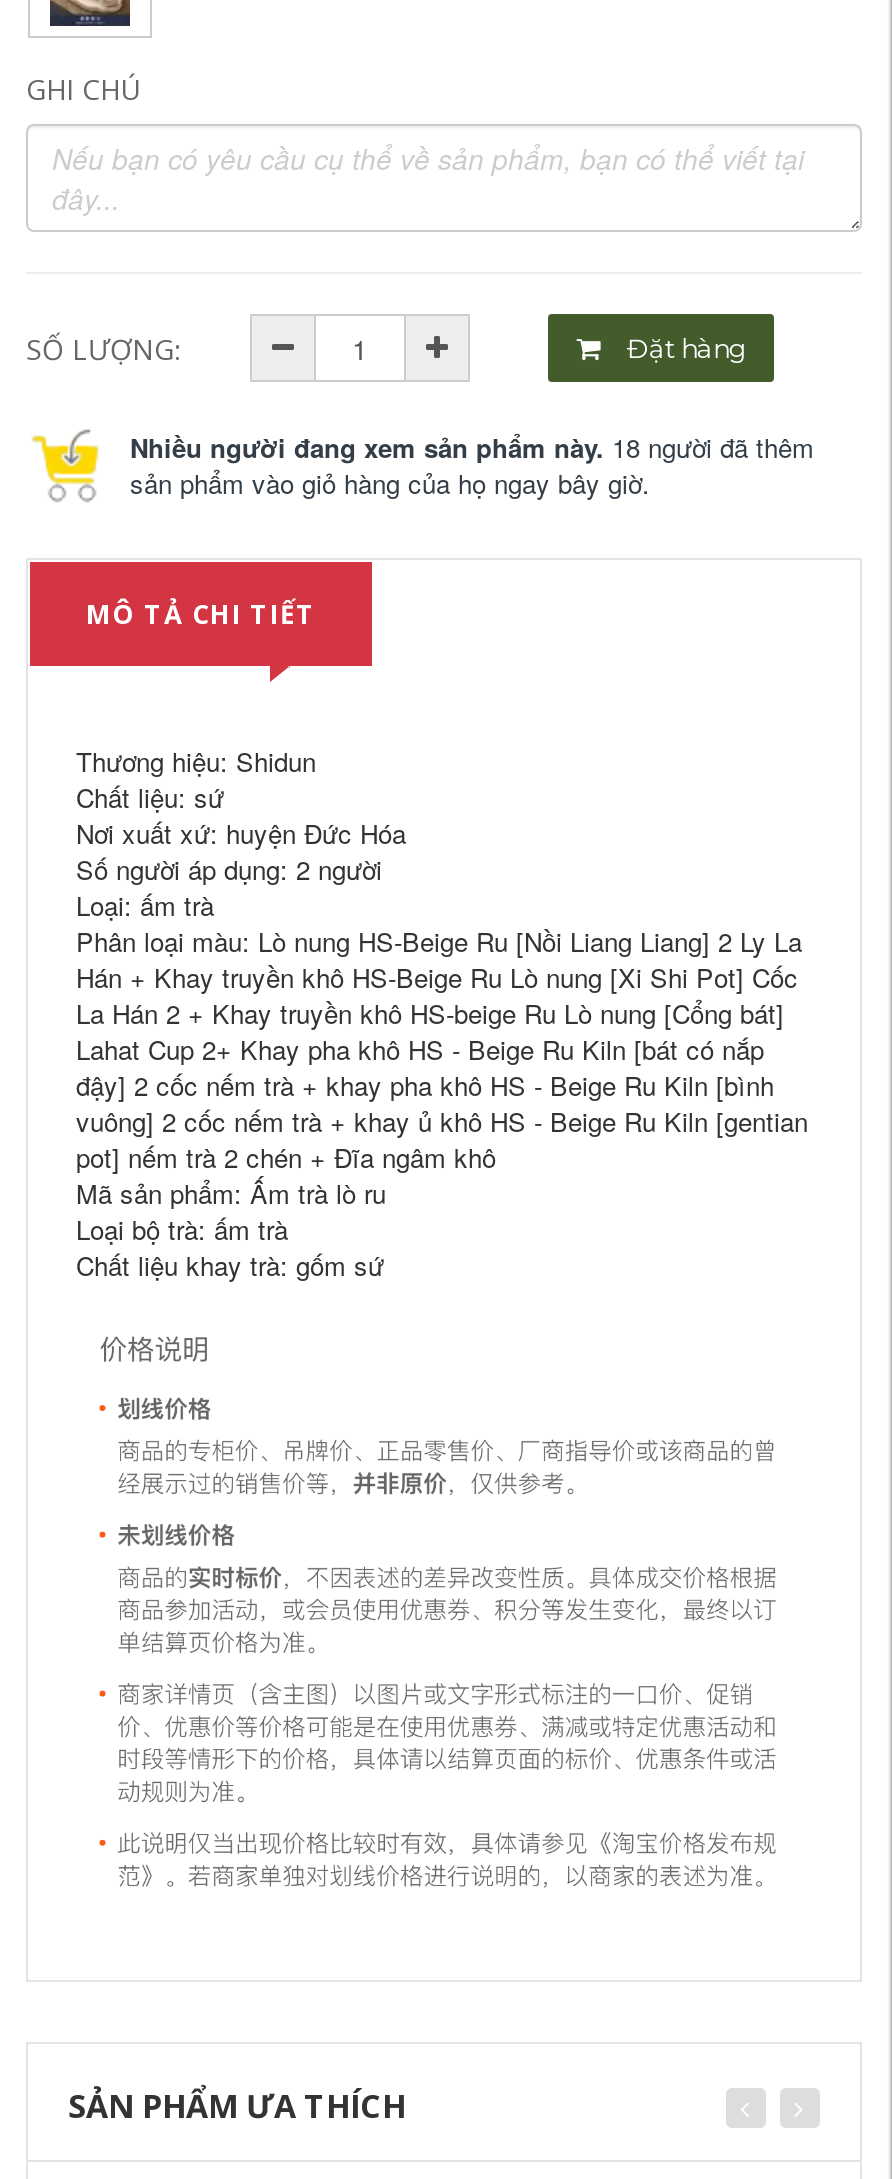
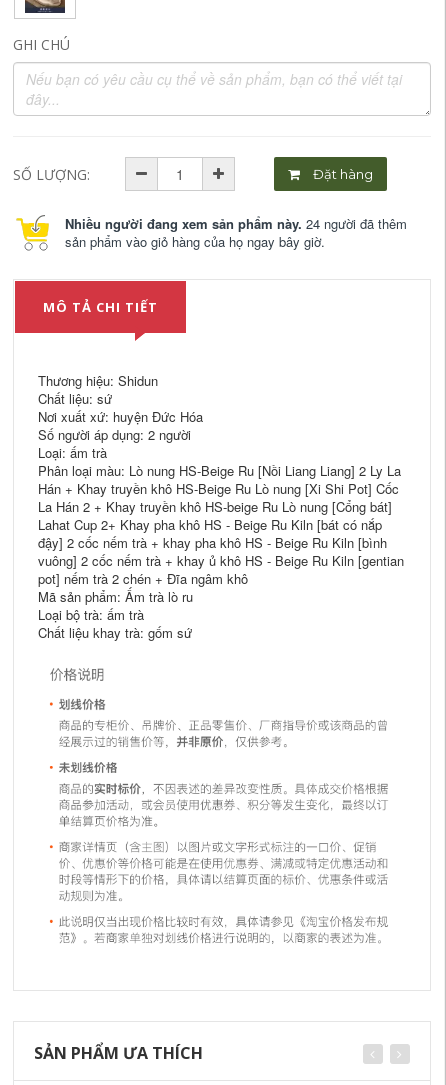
- Nhiều người đang xem sản phẩm này. 18 người đã thêm
+ Nhiều người đang xem sản phẩm này. 24 người đã thêm
